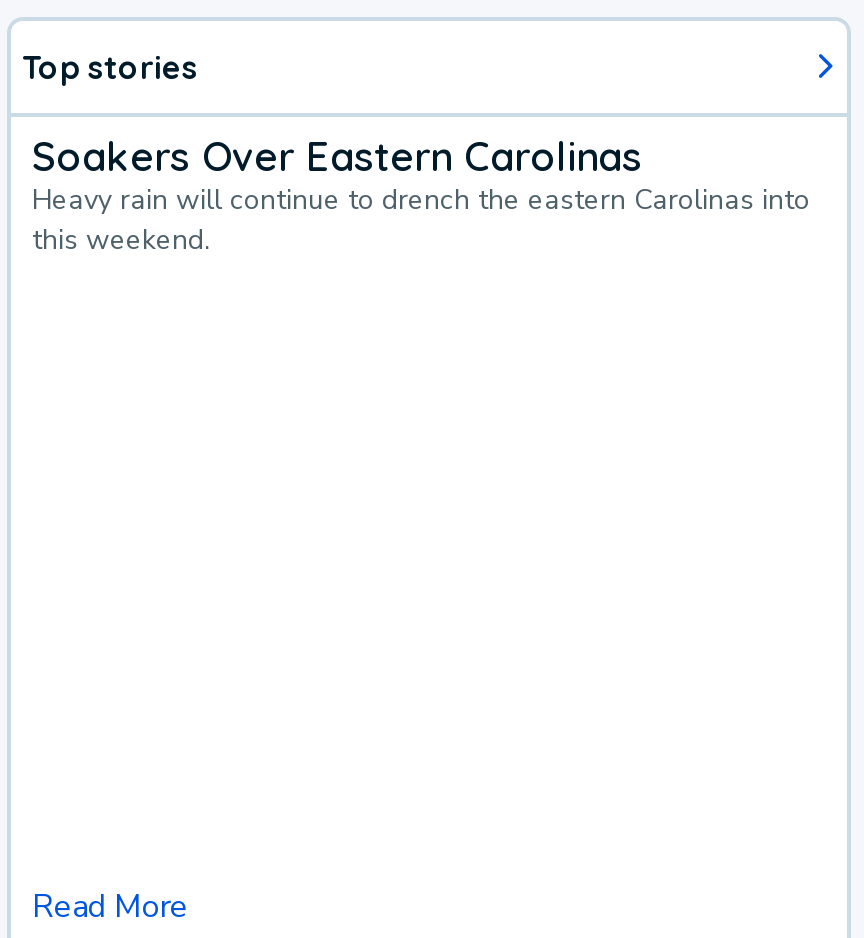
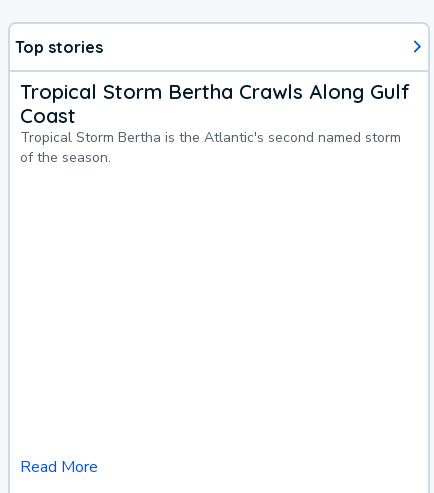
- Soakers Over Eastern Carolinas
- Heavy rain will continue to drench the eastern Carolinas into
- this weekend.
+ Tropical Storm Bertha Crawls Along Gulf
+ Coast
+ Tropical Storm Bertha is the Atlantic's second named storm
+ of the season.
